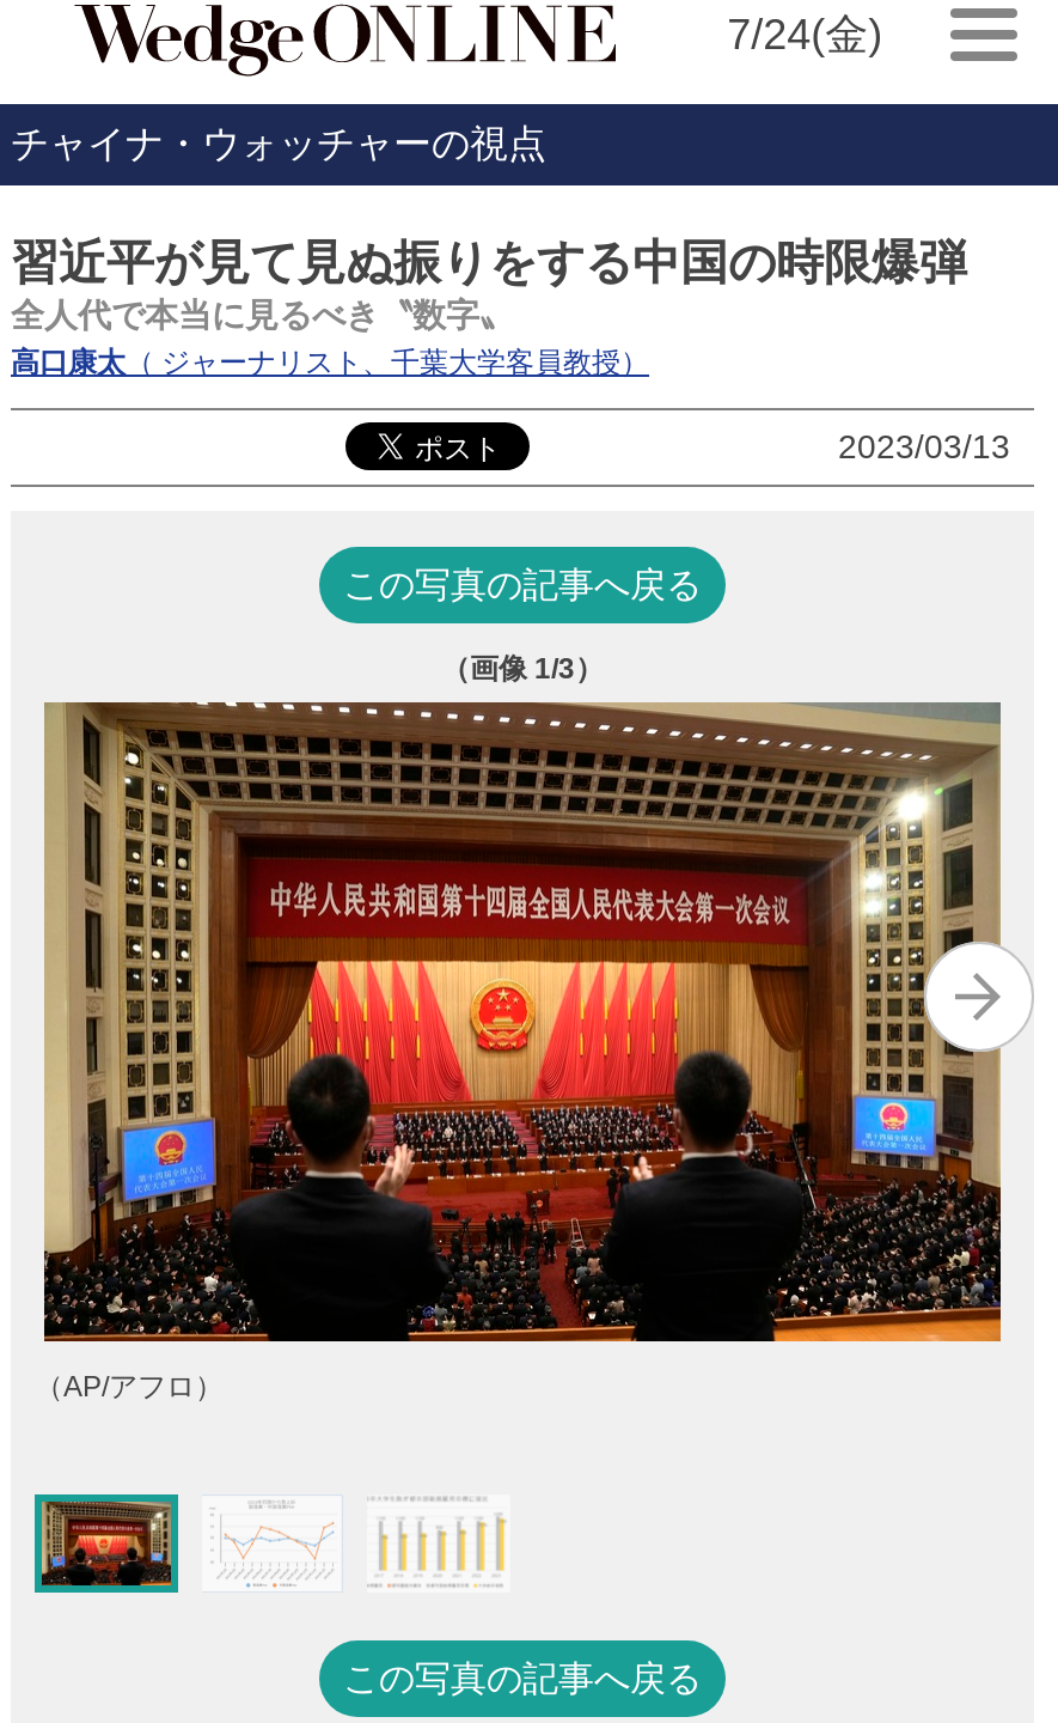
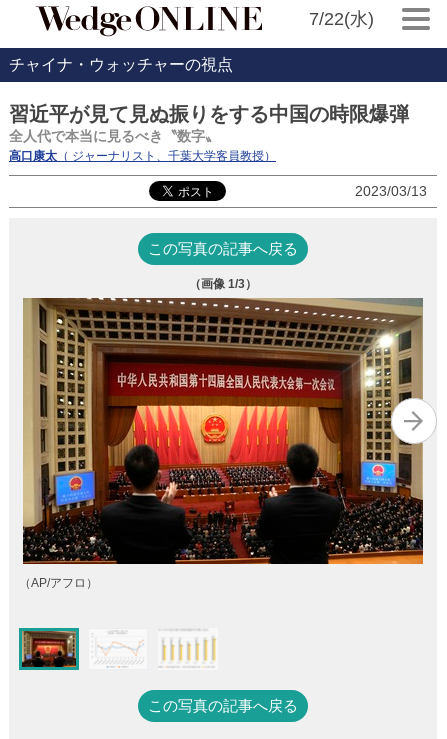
- 7/24(金)
+ 7/22(水)
